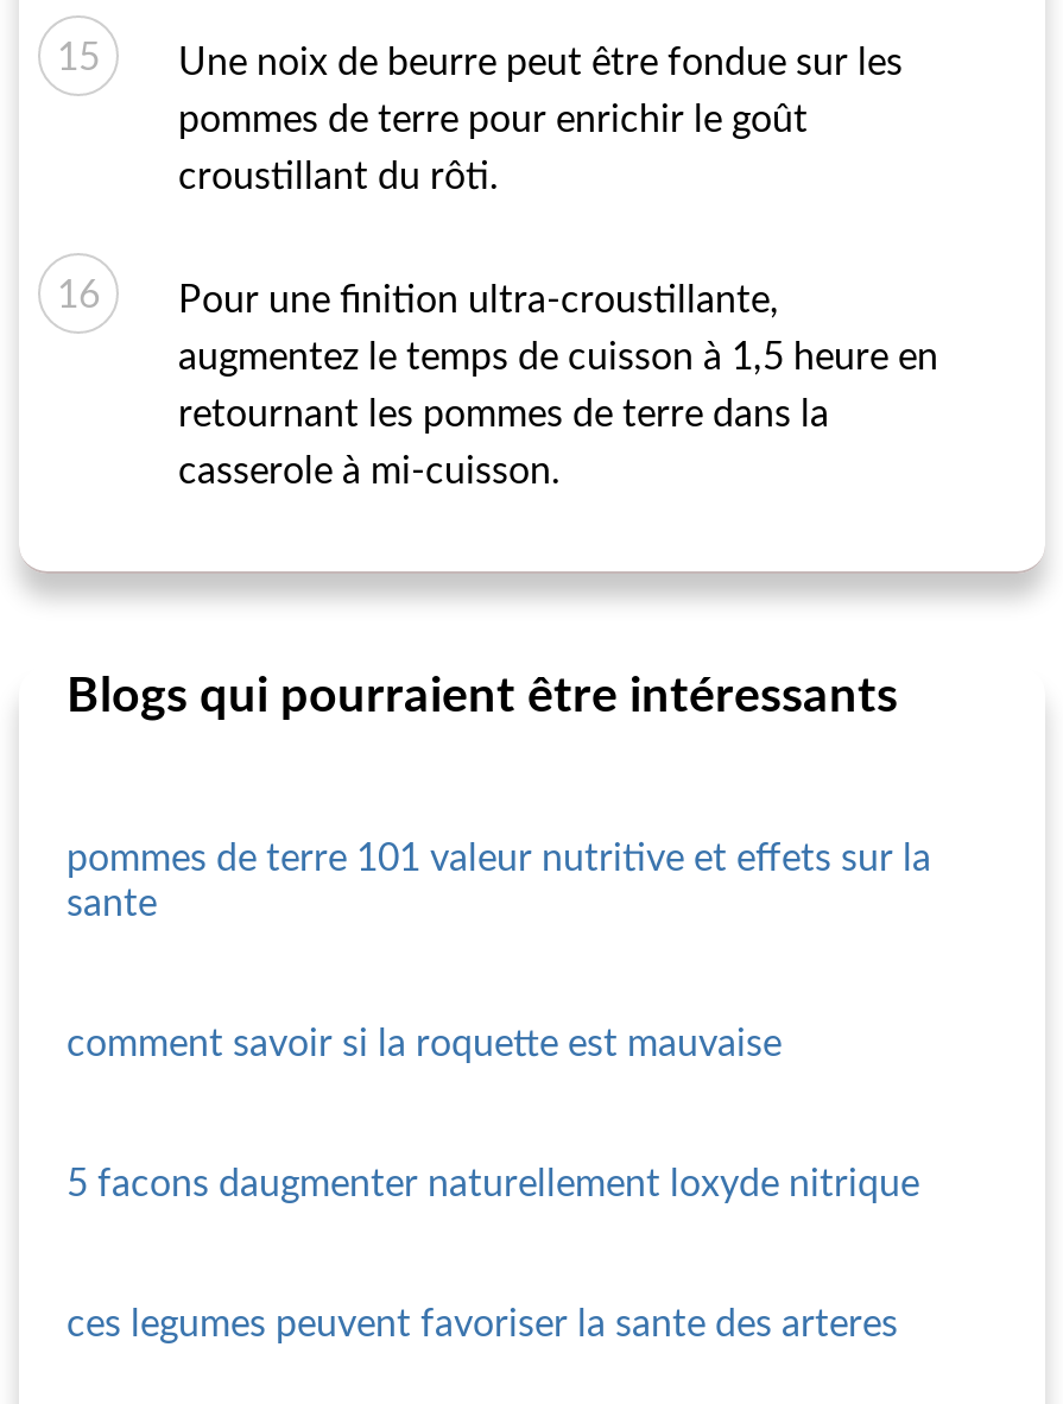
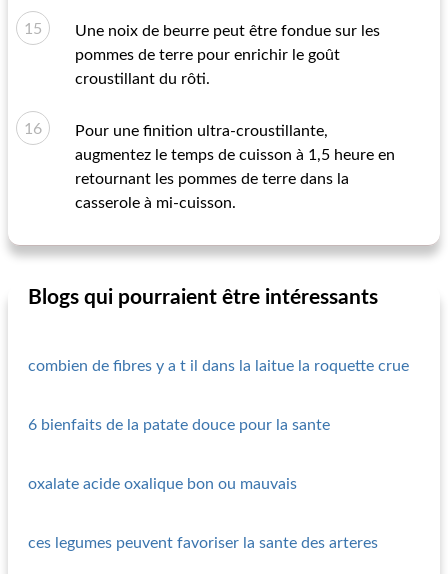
- pommes de terre 101 valeur nutritive et effets sur la
- sante
+ combien de fibres y a t il dans la laitue la roquette crue

- comment savoir si la roquette est mauvaise
+ 6 bienfaits de la patate douce pour la sante

- 5 facons daugmenter naturellement loxyde nitrique
+ oxalate acide oxalique bon ou mauvais
